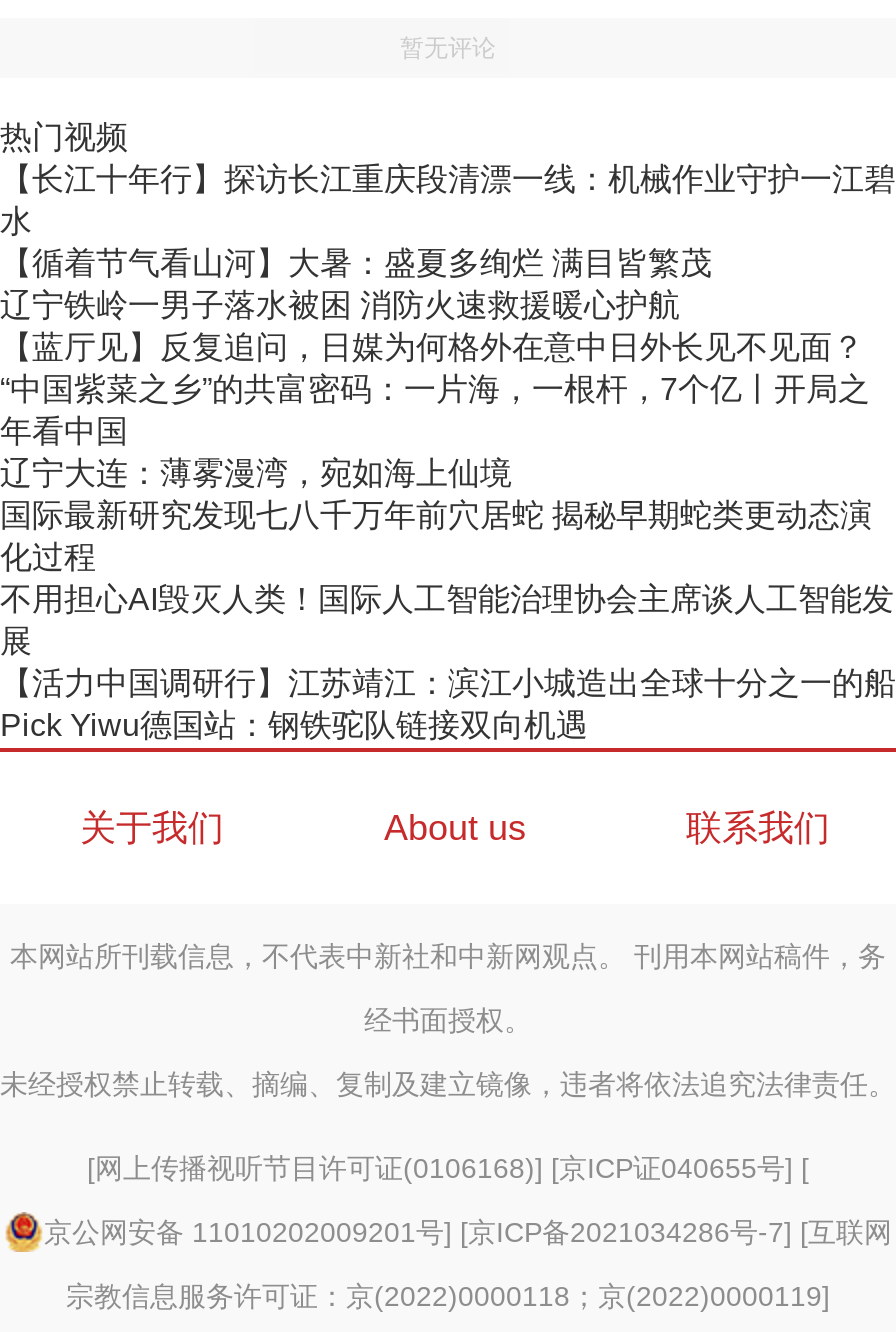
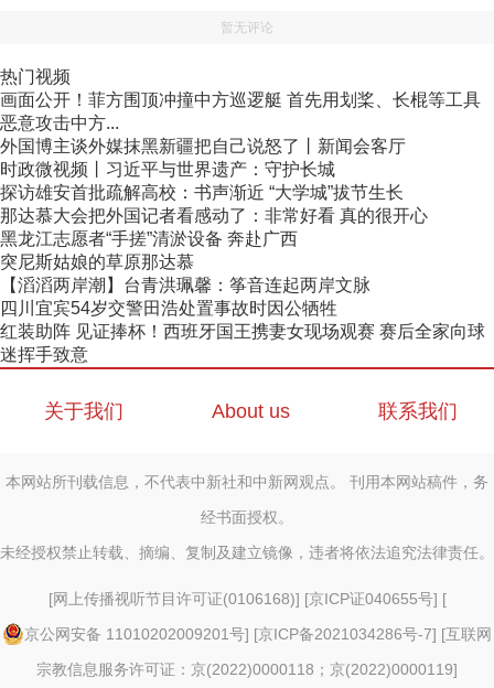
- 【长江十年行】探访长江重庆段清漂一线：机械作业守护一江碧
- 水
- 【循着节气看山河】大暑：盛夏多绚烂 满目皆繁茂
- 辽宁铁岭一男子落水被困 消防火速救援暖心护航
- 【蓝厅见】反复追问，日媒为何格外在意中日外长见不见面？
- “中国紫菜之乡”的共富密码：一片海，一根杆，7个亿丨开局之
- 年看中国
- 辽宁大连：薄雾漫湾，宛如海上仙境
- 国际最新研究发现七八千万年前穴居蛇 揭秘早期蛇类更动态演
- 化过程
- 不用担心AI毁灭人类！国际人工智能治理协会主席谈人工智能发
- 展
- 【活力中国调研行】江苏靖江：滨江小城造出全球十分之一的船
- Pick Yiwu德国站：钢铁驼队链接双向机遇
+ 画面公开！菲方围顶冲撞中方巡逻艇 首先用划桨、长棍等工具
+ 恶意攻击中方...
+ 外国博主谈外媒抹黑新疆把自己说怒了丨新闻会客厅
+ 时政微视频丨习近平与世界遗产：守护长城
+ 探访雄安首批疏解高校：书声渐近 “大学城”拔节生长
+ 那达慕大会把外国记者看感动了：非常好看 真的很开心
+ 黑龙江志愿者“手搓”清淤设备 奔赴广西
+ 突尼斯姑娘的草原那达慕
+ 【滔滔两岸潮】台青洪珮馨：筝音连起两岸文脉
+ 四川宜宾54岁交警田浩处置事故时因公牺牲
+ 红装助阵 见证捧杯！西班牙国王携妻女现场观赛 赛后全家向球
+ 迷挥手致意
